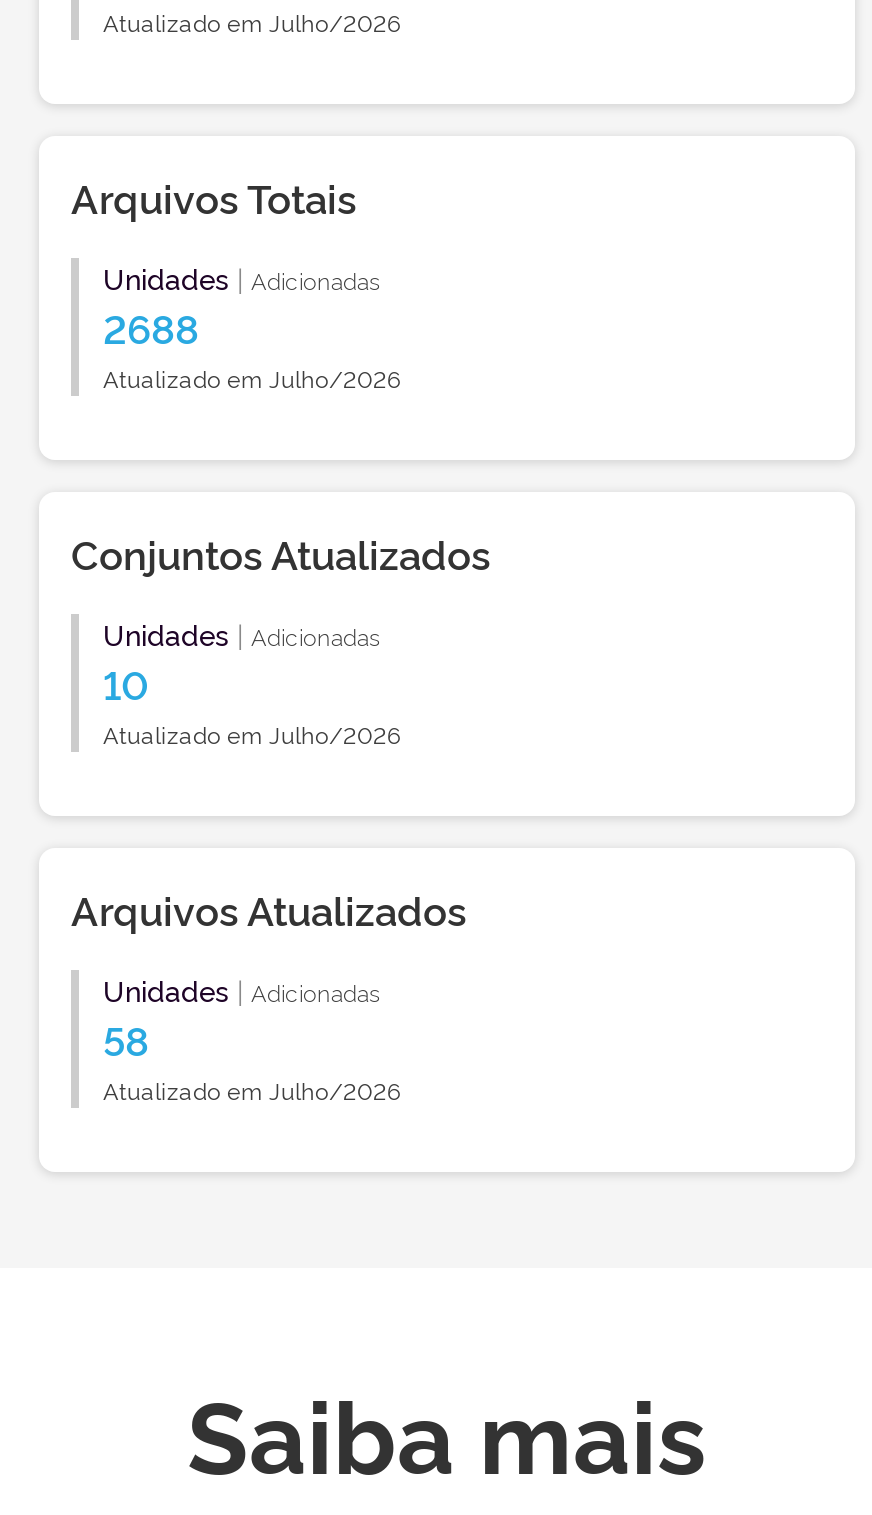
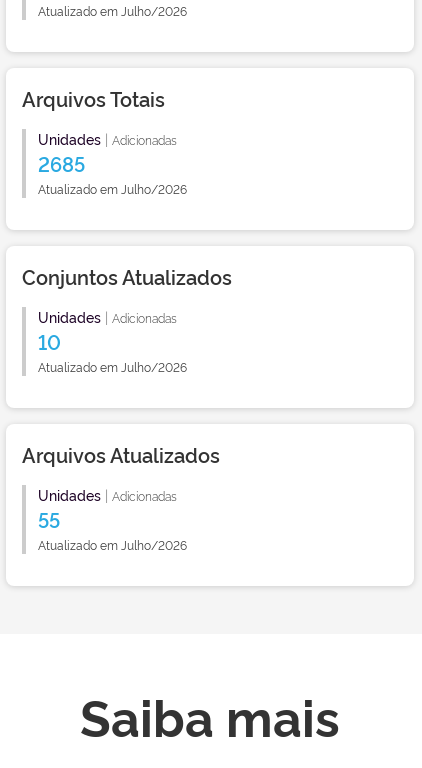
- 2688
+ 2685

- 58
+ 55
